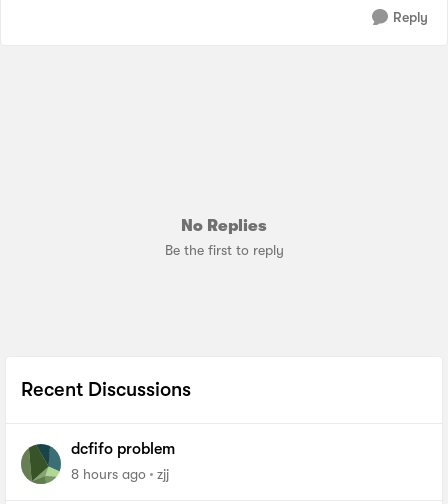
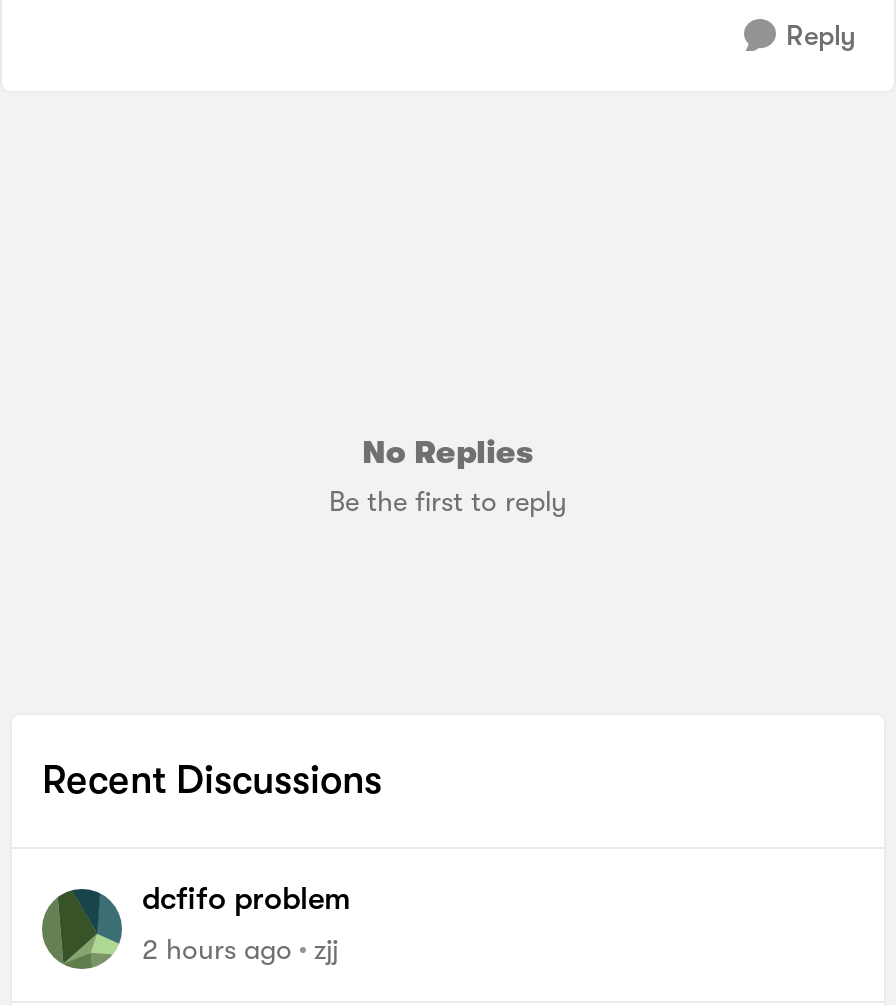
- 8 hours ago
+ 2 hours ago
